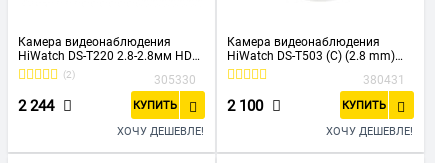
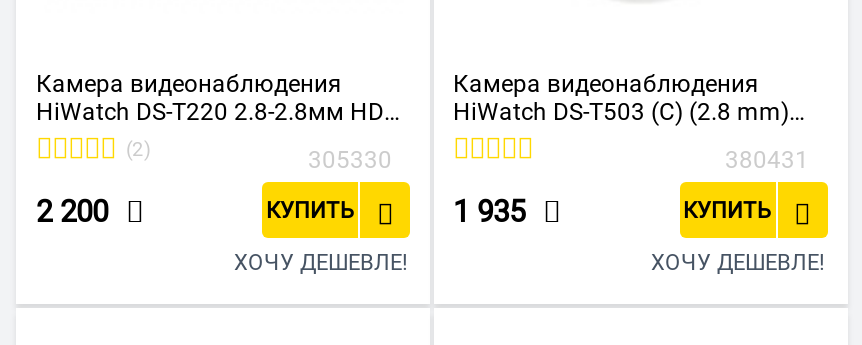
- 2 244
+ 2 200

- 2 100
+ 1 935
